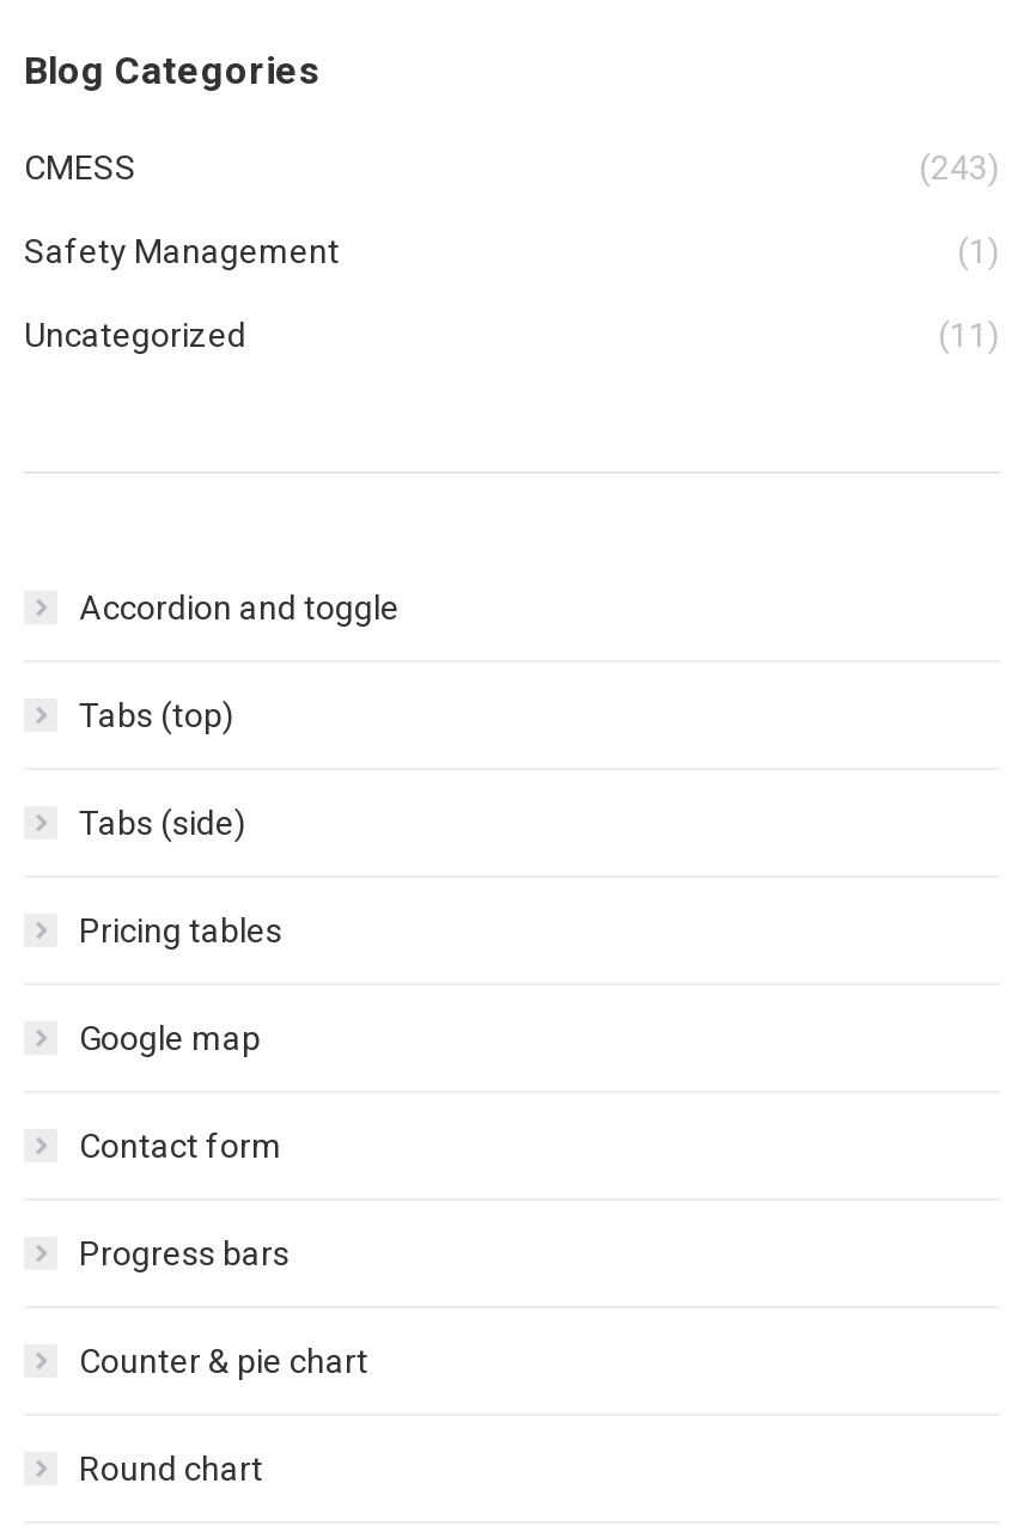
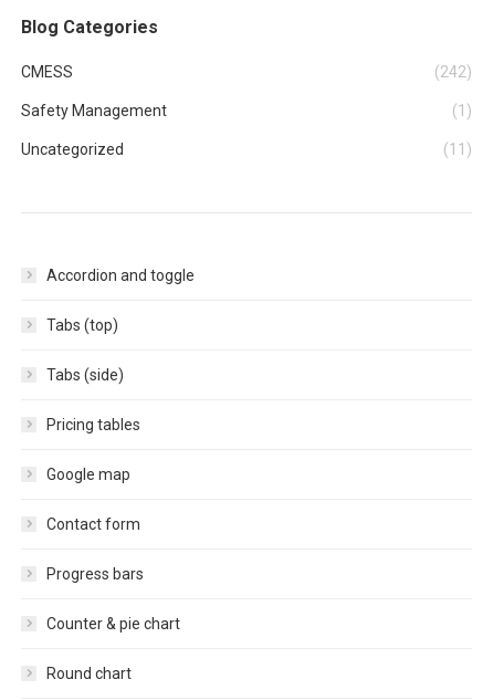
- (243)
+ (242)
